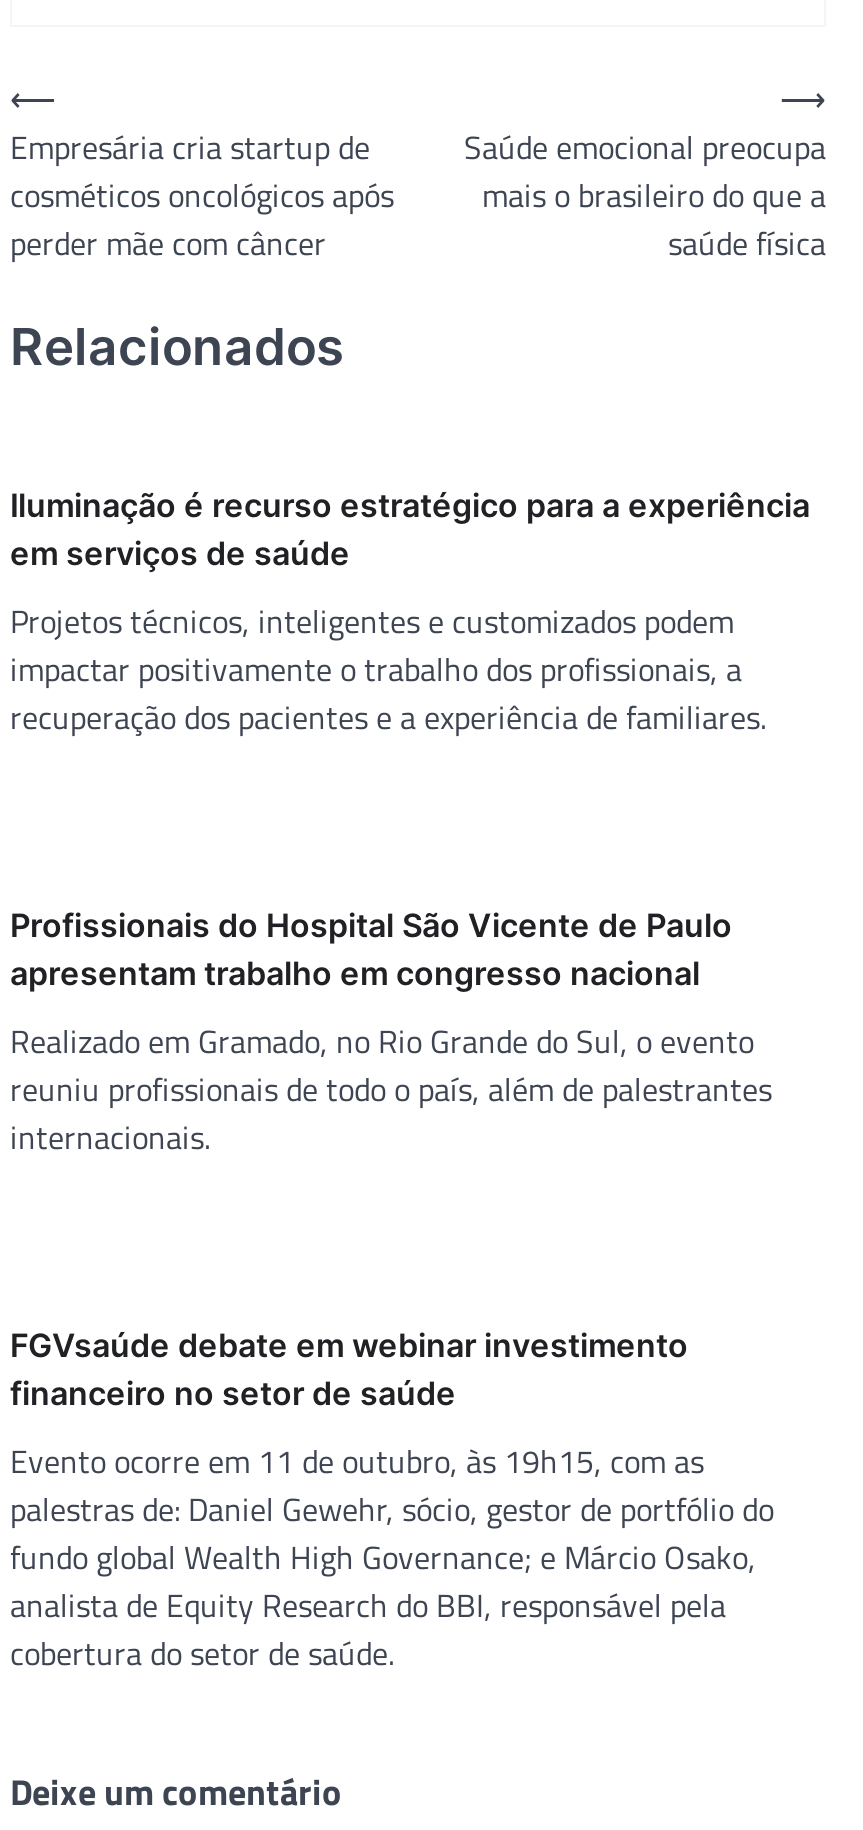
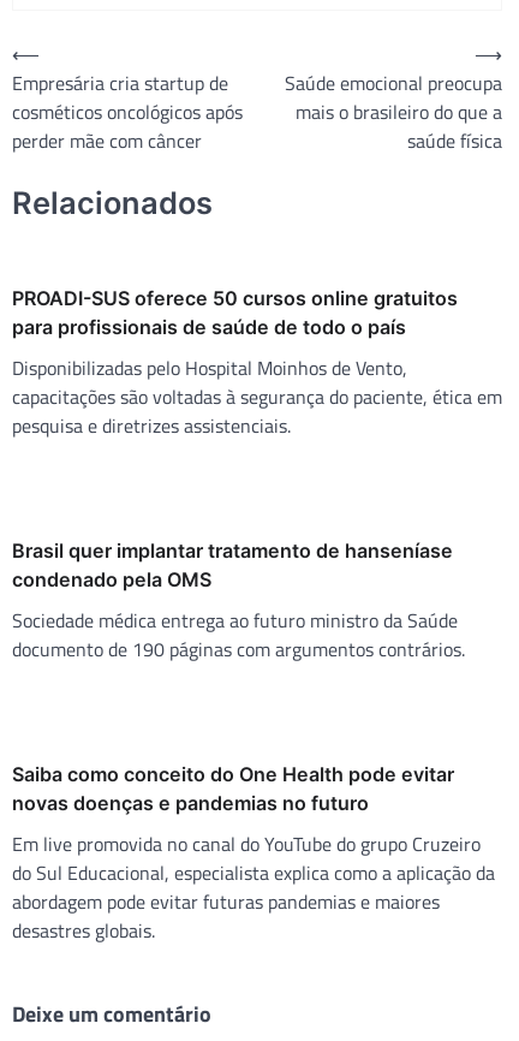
- Iluminação é recurso estratégico para a experiência
- em serviços de saúde
+ PROADI-SUS oferece 50 cursos online gratuitos
+ para profissionais de saúde de todo o país

- Projetos técnicos, inteligentes e customizados podem
- impactar positivamente o trabalho dos profissionais, a
- recuperação dos pacientes e a experiência de familiares.
+ Disponibilizadas pelo Hospital Moinhos de Vento,
+ capacitações são voltadas à segurança do paciente, ética em
+ pesquisa e diretrizes assistenciais.

- Profissionais do Hospital São Vicente de Paulo
- apresentam trabalho em congresso nacional
+ Brasil quer implantar tratamento de hanseníase
+ condenado pela OMS

- Realizado em Gramado, no Rio Grande do Sul, o evento
- reuniu profissionais de todo o país, além de palestrantes
- internacionais.
+ Sociedade médica entrega ao futuro ministro da Saúde
+ documento de 190 páginas com argumentos contrários.

- FGVsaúde debate em webinar investimento
- financeiro no setor de saúde
+ Saiba como conceito do One Health pode evitar
+ novas doenças e pandemias no futuro

- Evento ocorre em 11 de outubro, às 19h15, com as
- palestras de: Daniel Gewehr, sócio, gestor de portfólio do
- fundo global Wealth High Governance; e Márcio Osako,
- analista de Equity Research do BBI, responsável pela
- cobertura do setor de saúde.
+ Em live promovida no canal do YouTube do grupo Cruzeiro
+ do Sul Educacional, especialista explica como a aplicação da
+ abordagem pode evitar futuras pandemias e maiores
+ desastres globais.
